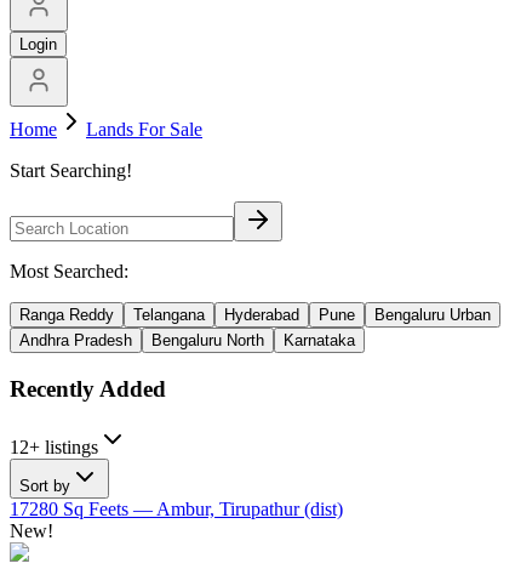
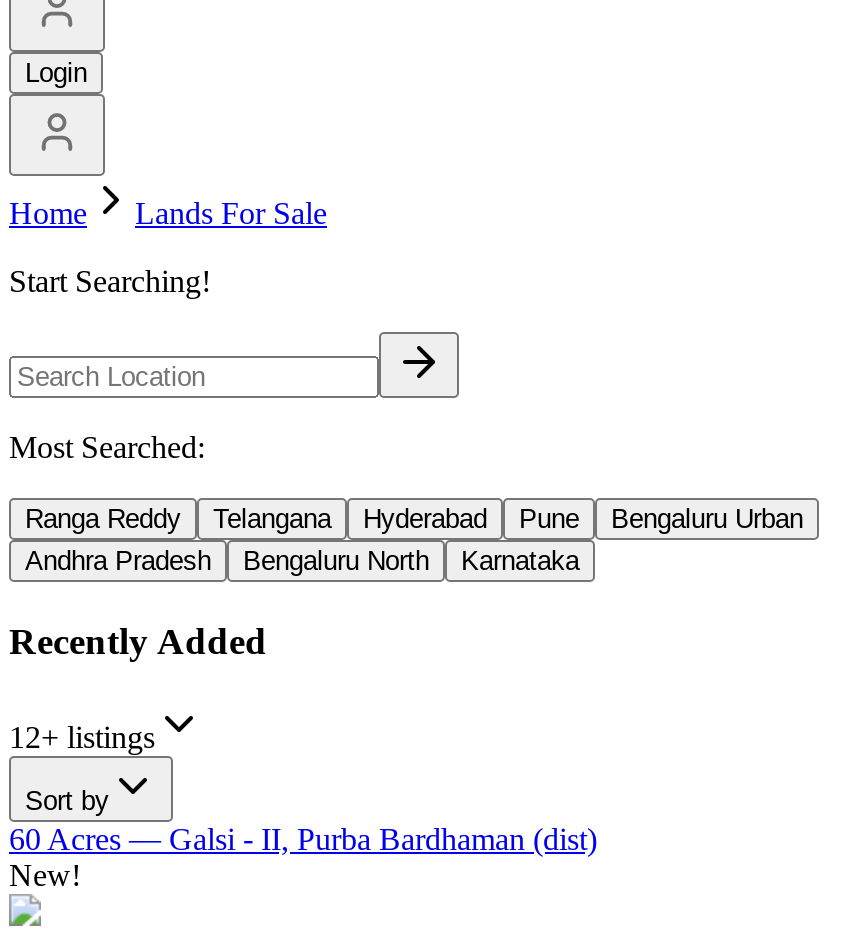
- 17280 Sq Feets— Ambur, Tirupathur (dist)
+ 60 Acres— Galsi - II, Purba Bardhaman (dist)
